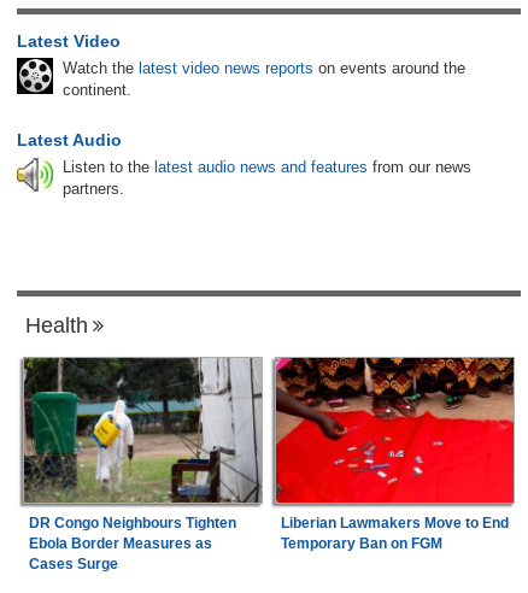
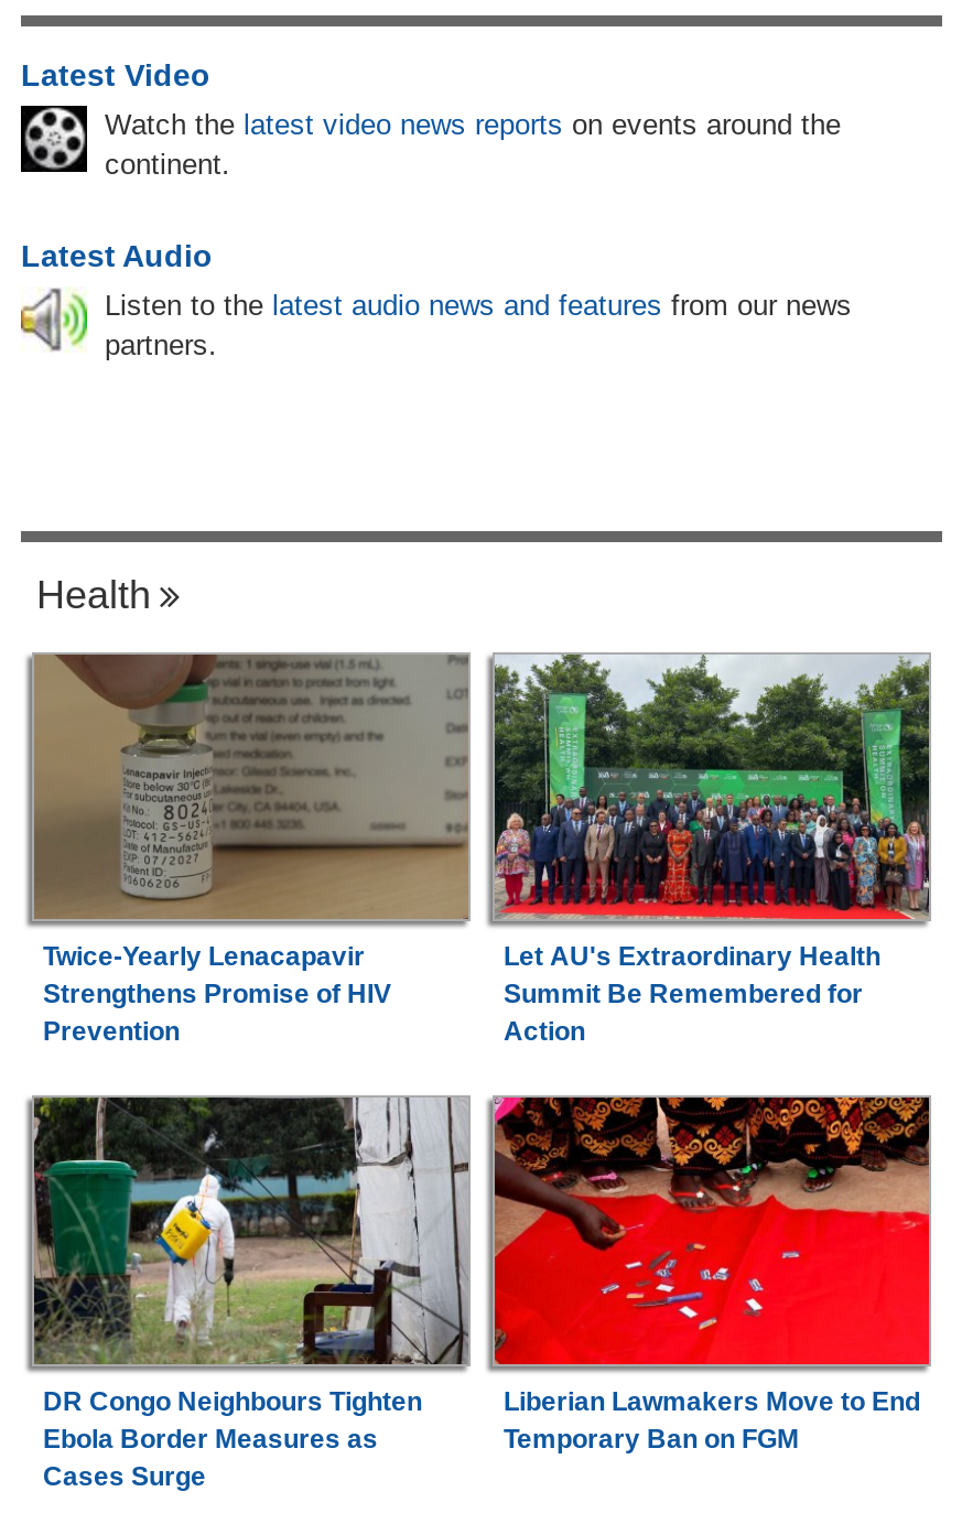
+ [image]
+ Twice-Yearly Lenacapavir
+ Strengthens Promise of HIV
+ Prevention

+ [image]
+ Let AU's Extraordinary Health
+ Summit Be Remembered for
+ Action
